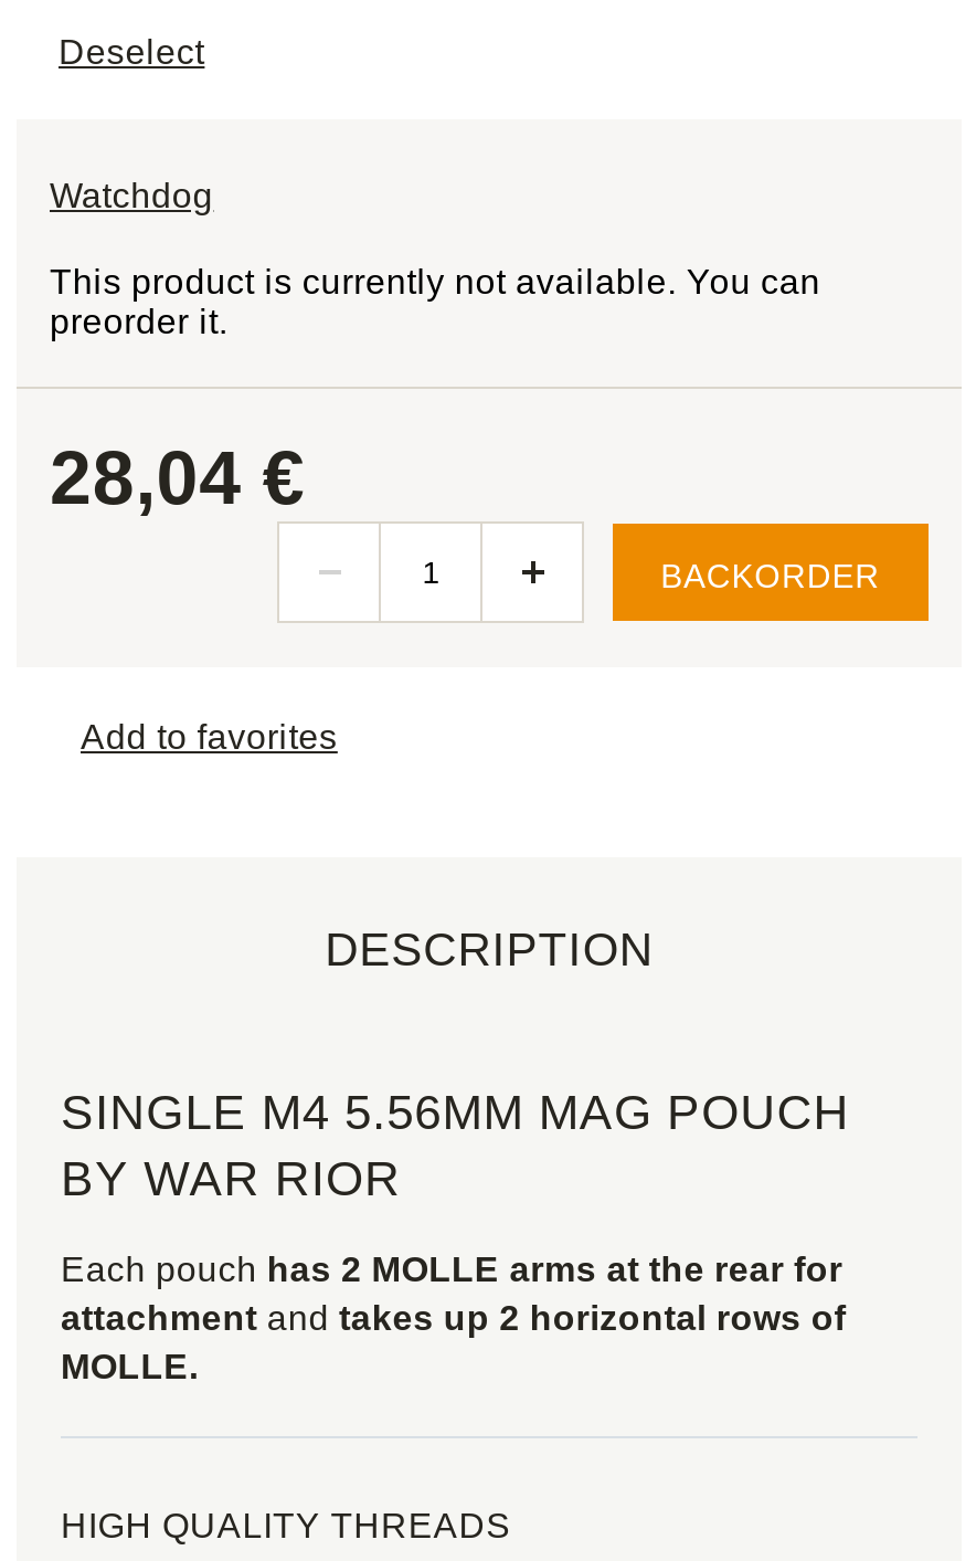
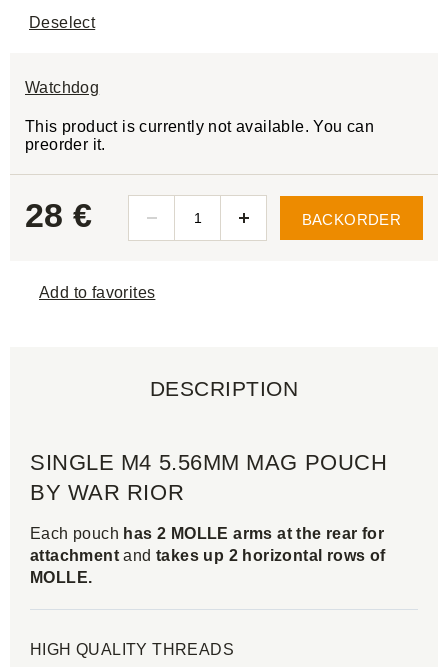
- 28,04 €
+ 28 €
